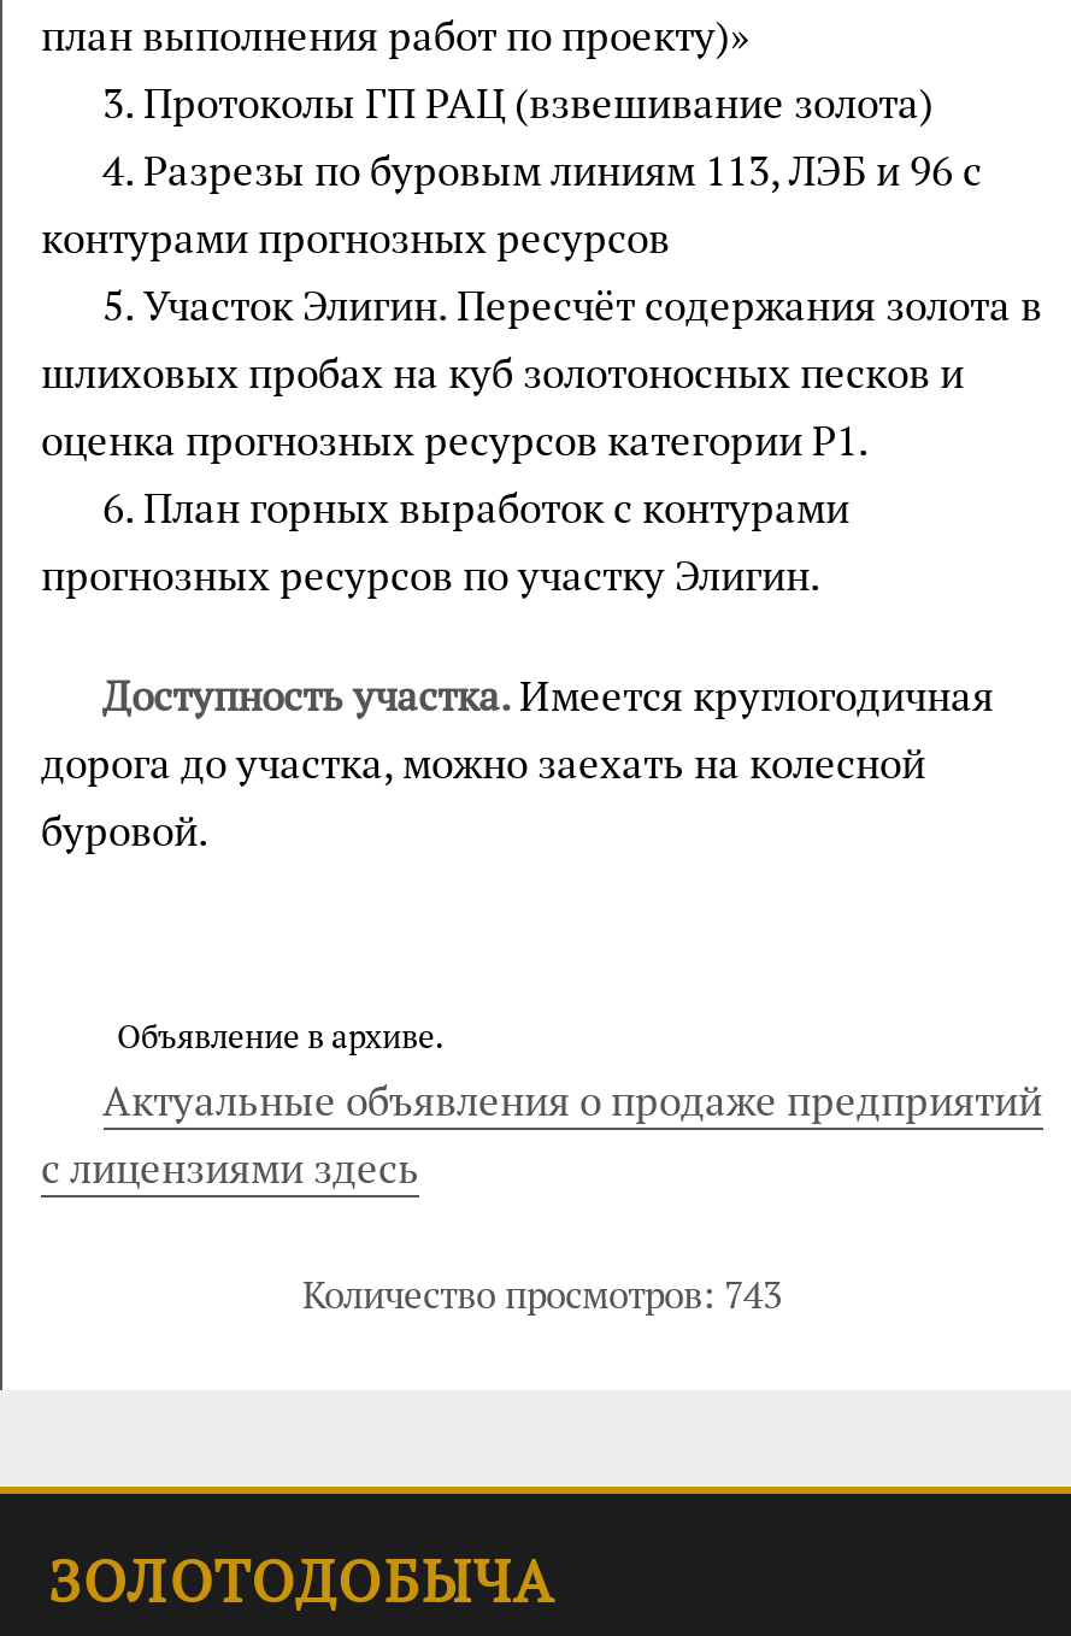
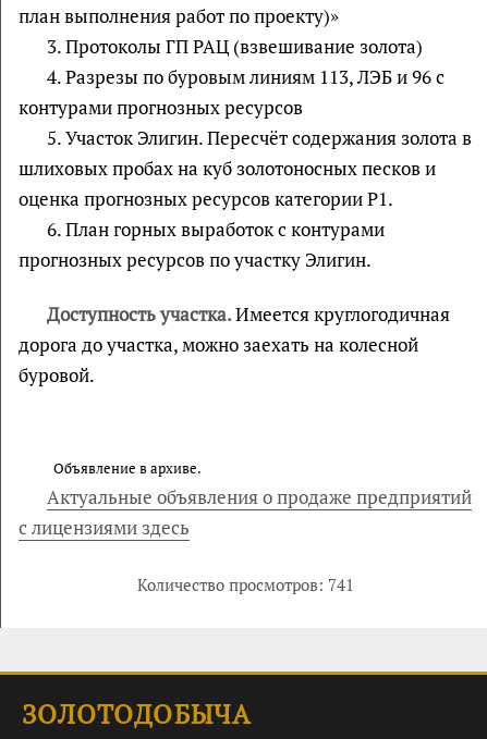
- Количество просмотров: 743
+ Количество просмотров: 741
